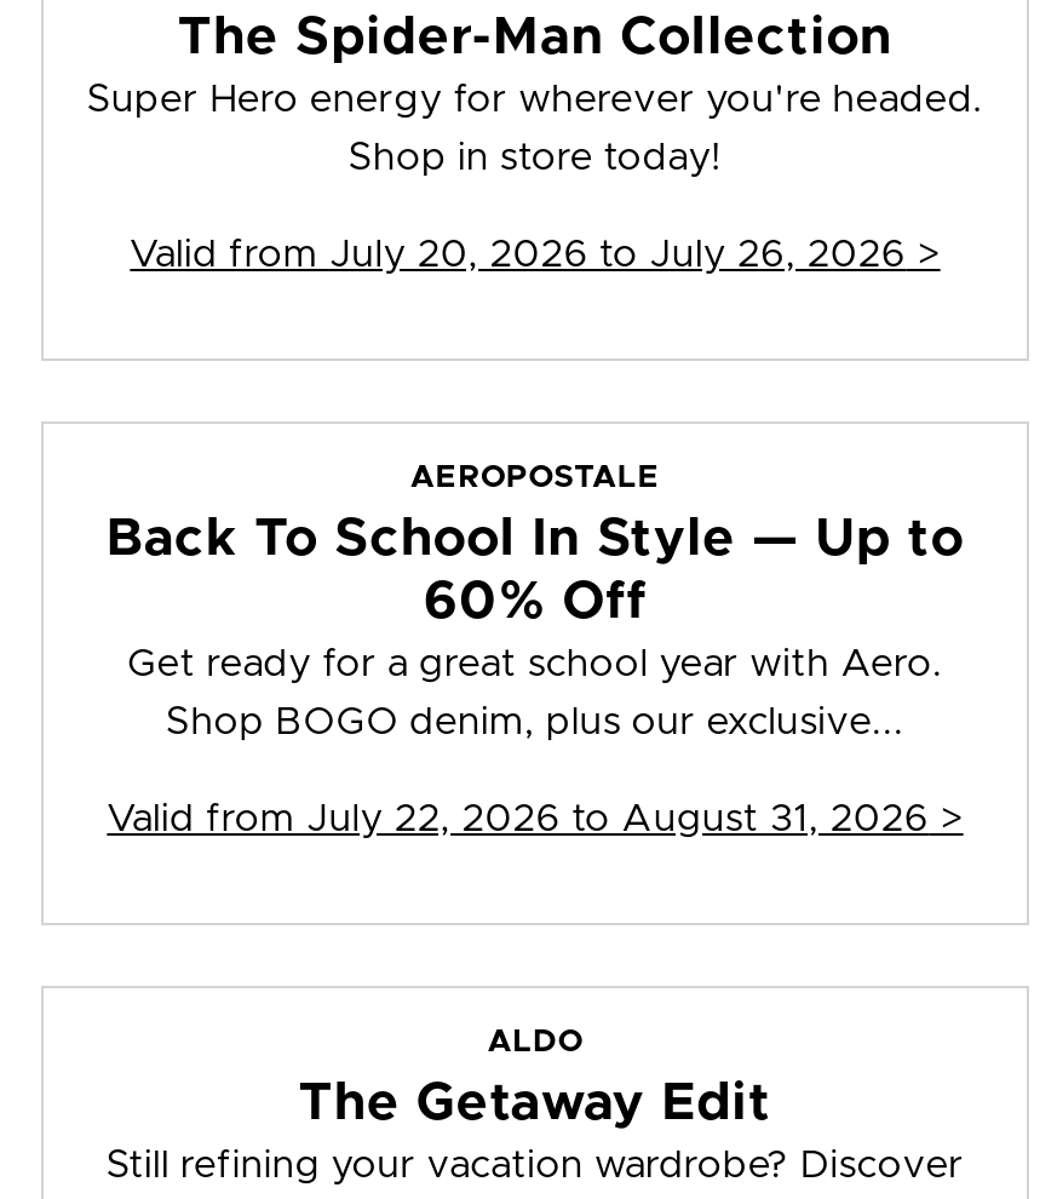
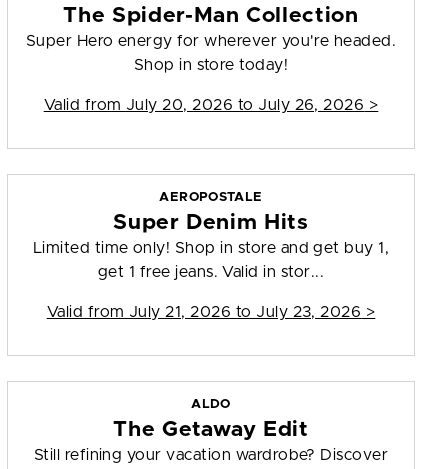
- Back To School In Style — Up to
- 60% Off
- Get ready for a great school year with Aero.
+ Super Denim Hits
+ Limited time only! Shop in store and get buy 1,

- Shop BOGO denim, plus our exclusive...
+ get 1 free jeans. Valid in stor...

- Valid from July 22, 2026 to August 31, 2026 >
+ Valid from July 21, 2026 to July 23, 2026 >
